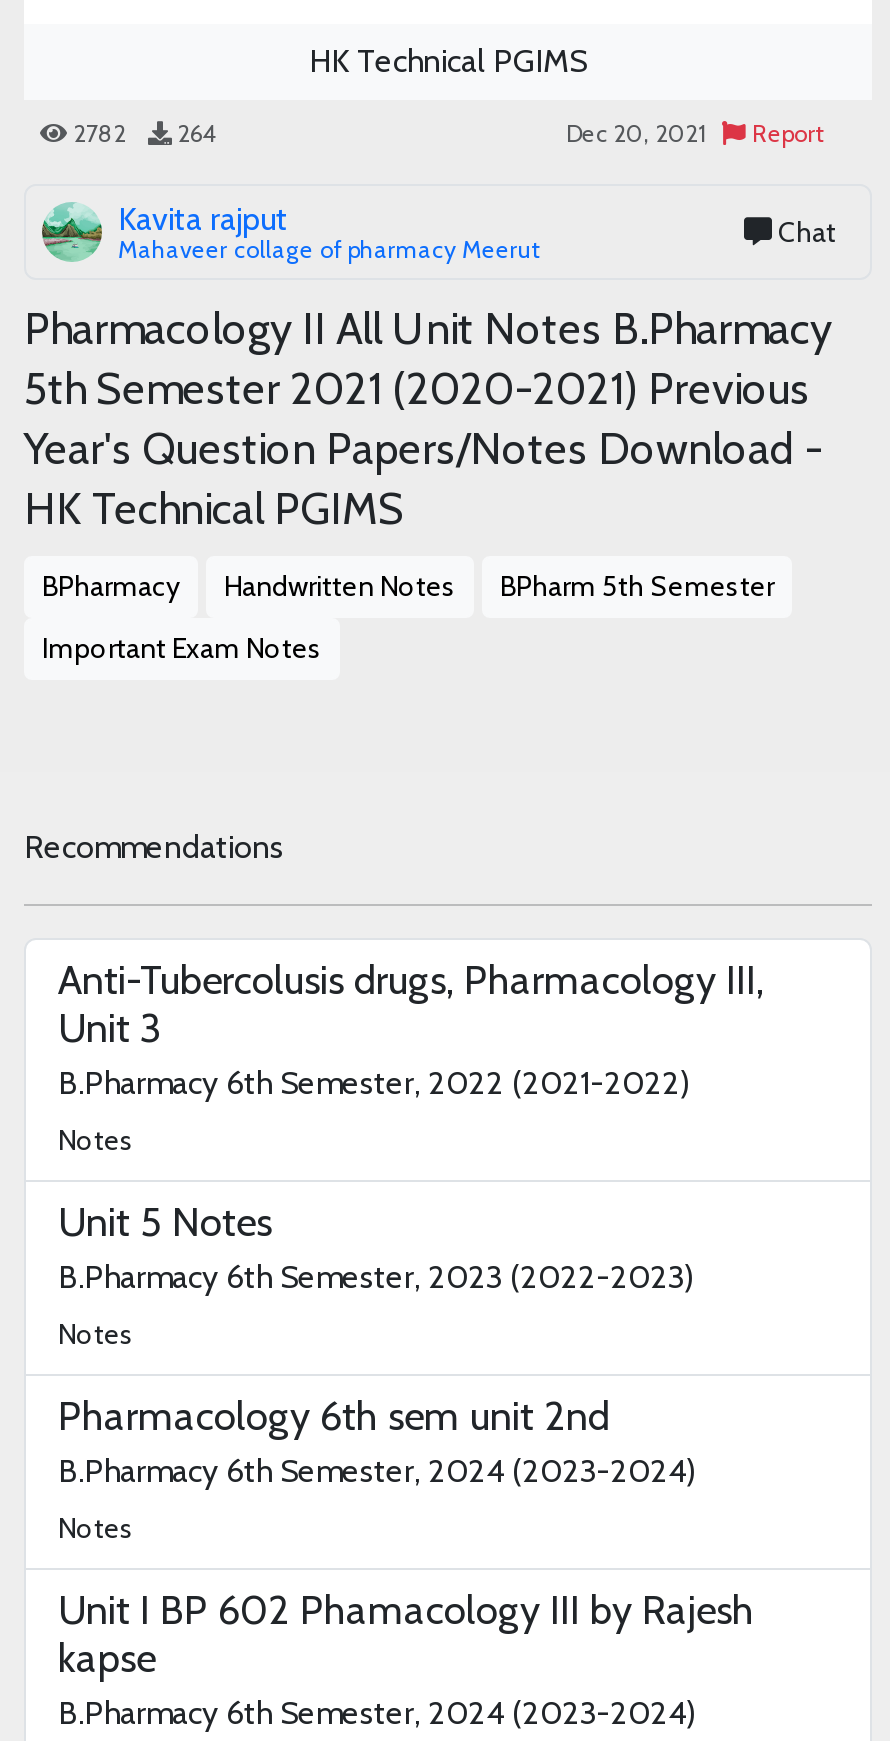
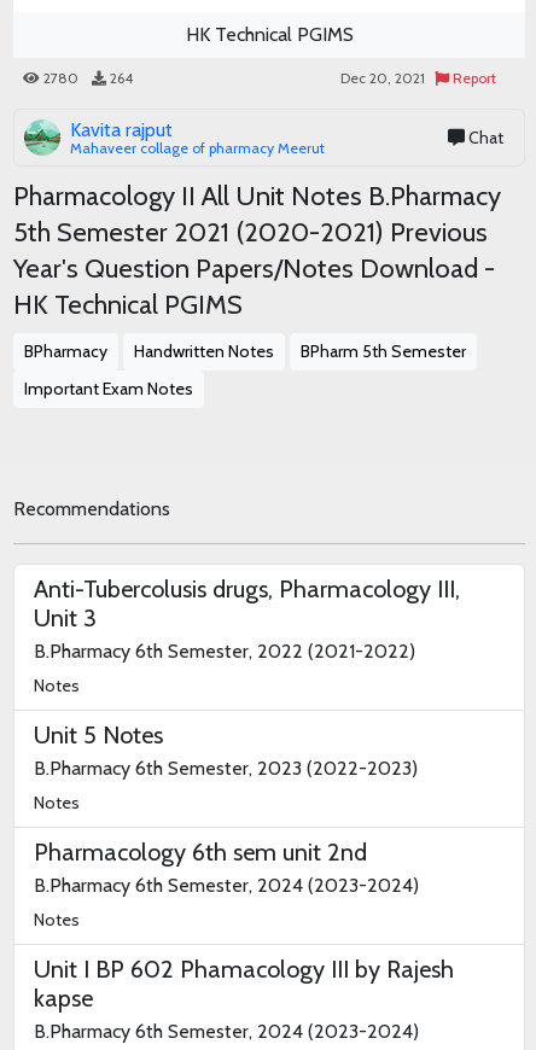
- 2782 264
+ 2780 264
